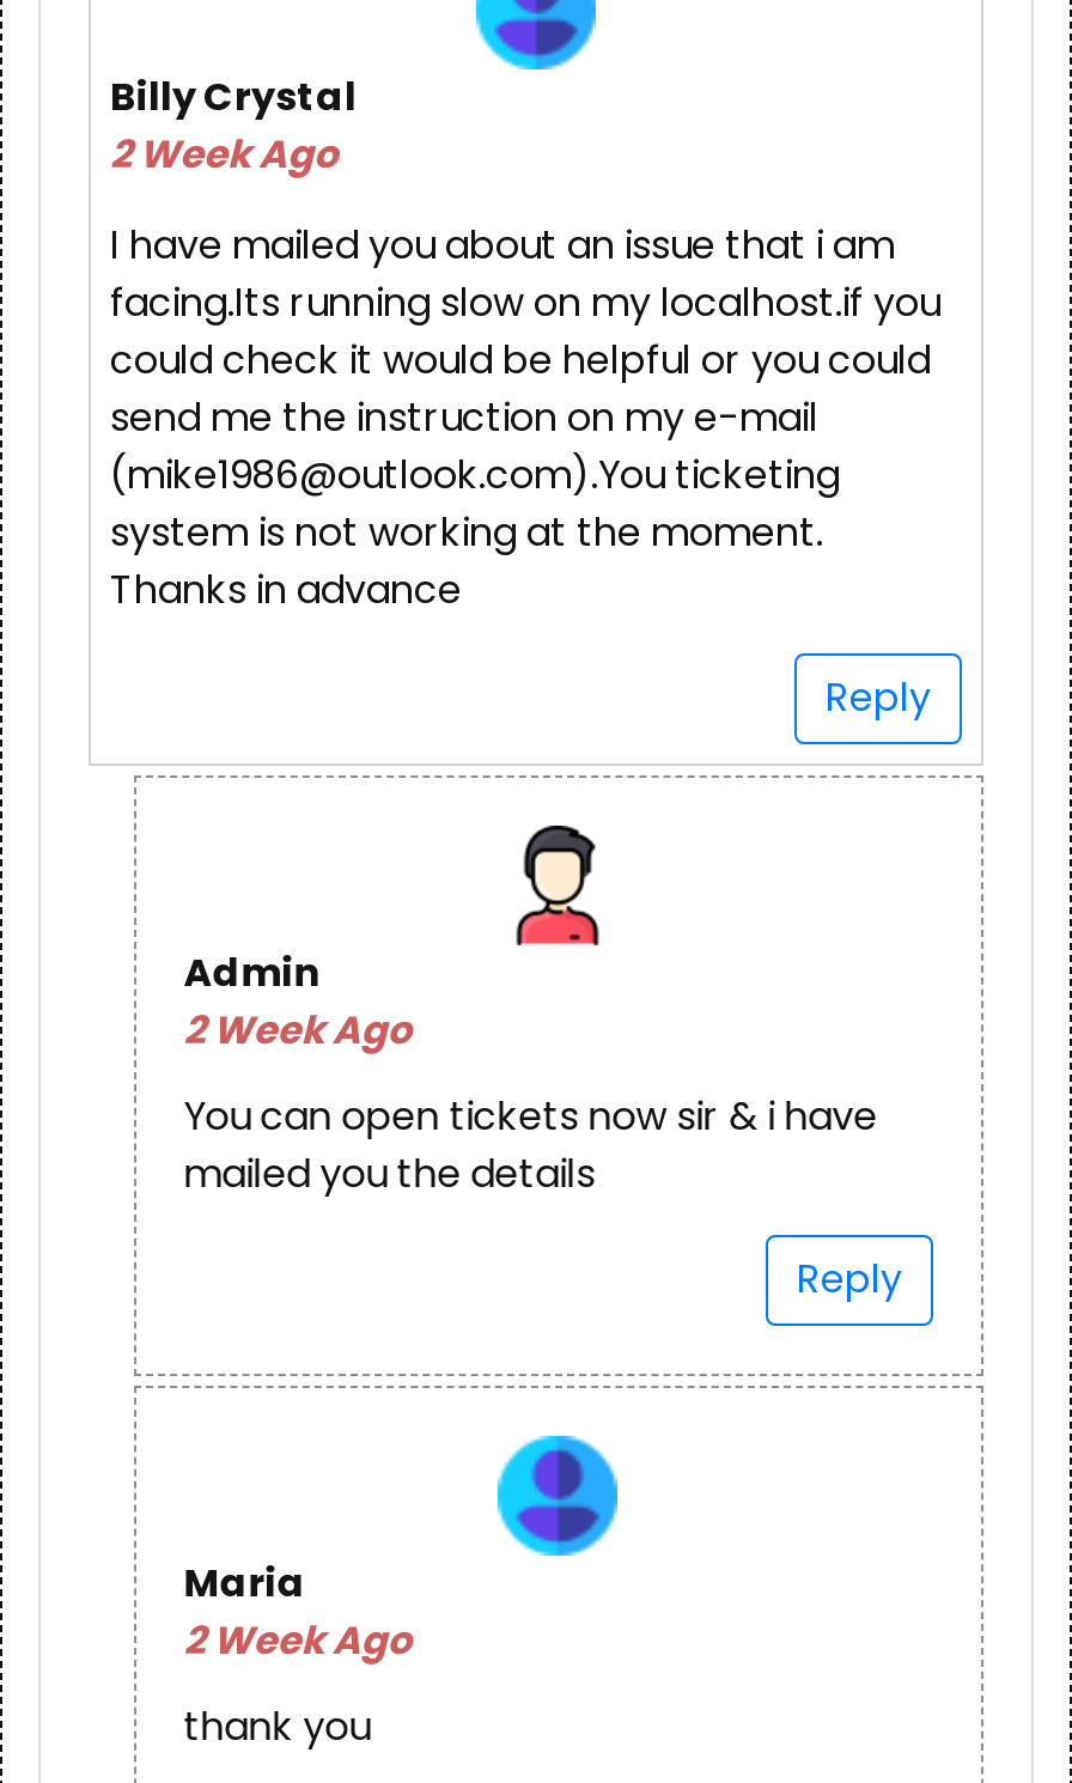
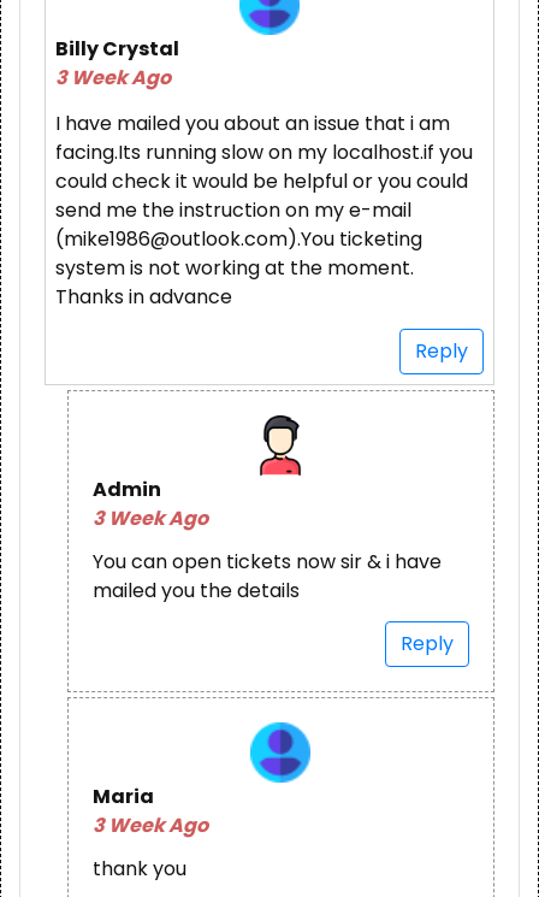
- 2 Week Ago
+ 3 Week Ago

- 2 Week Ago
+ 3 Week Ago

- 2 Week Ago
+ 3 Week Ago
